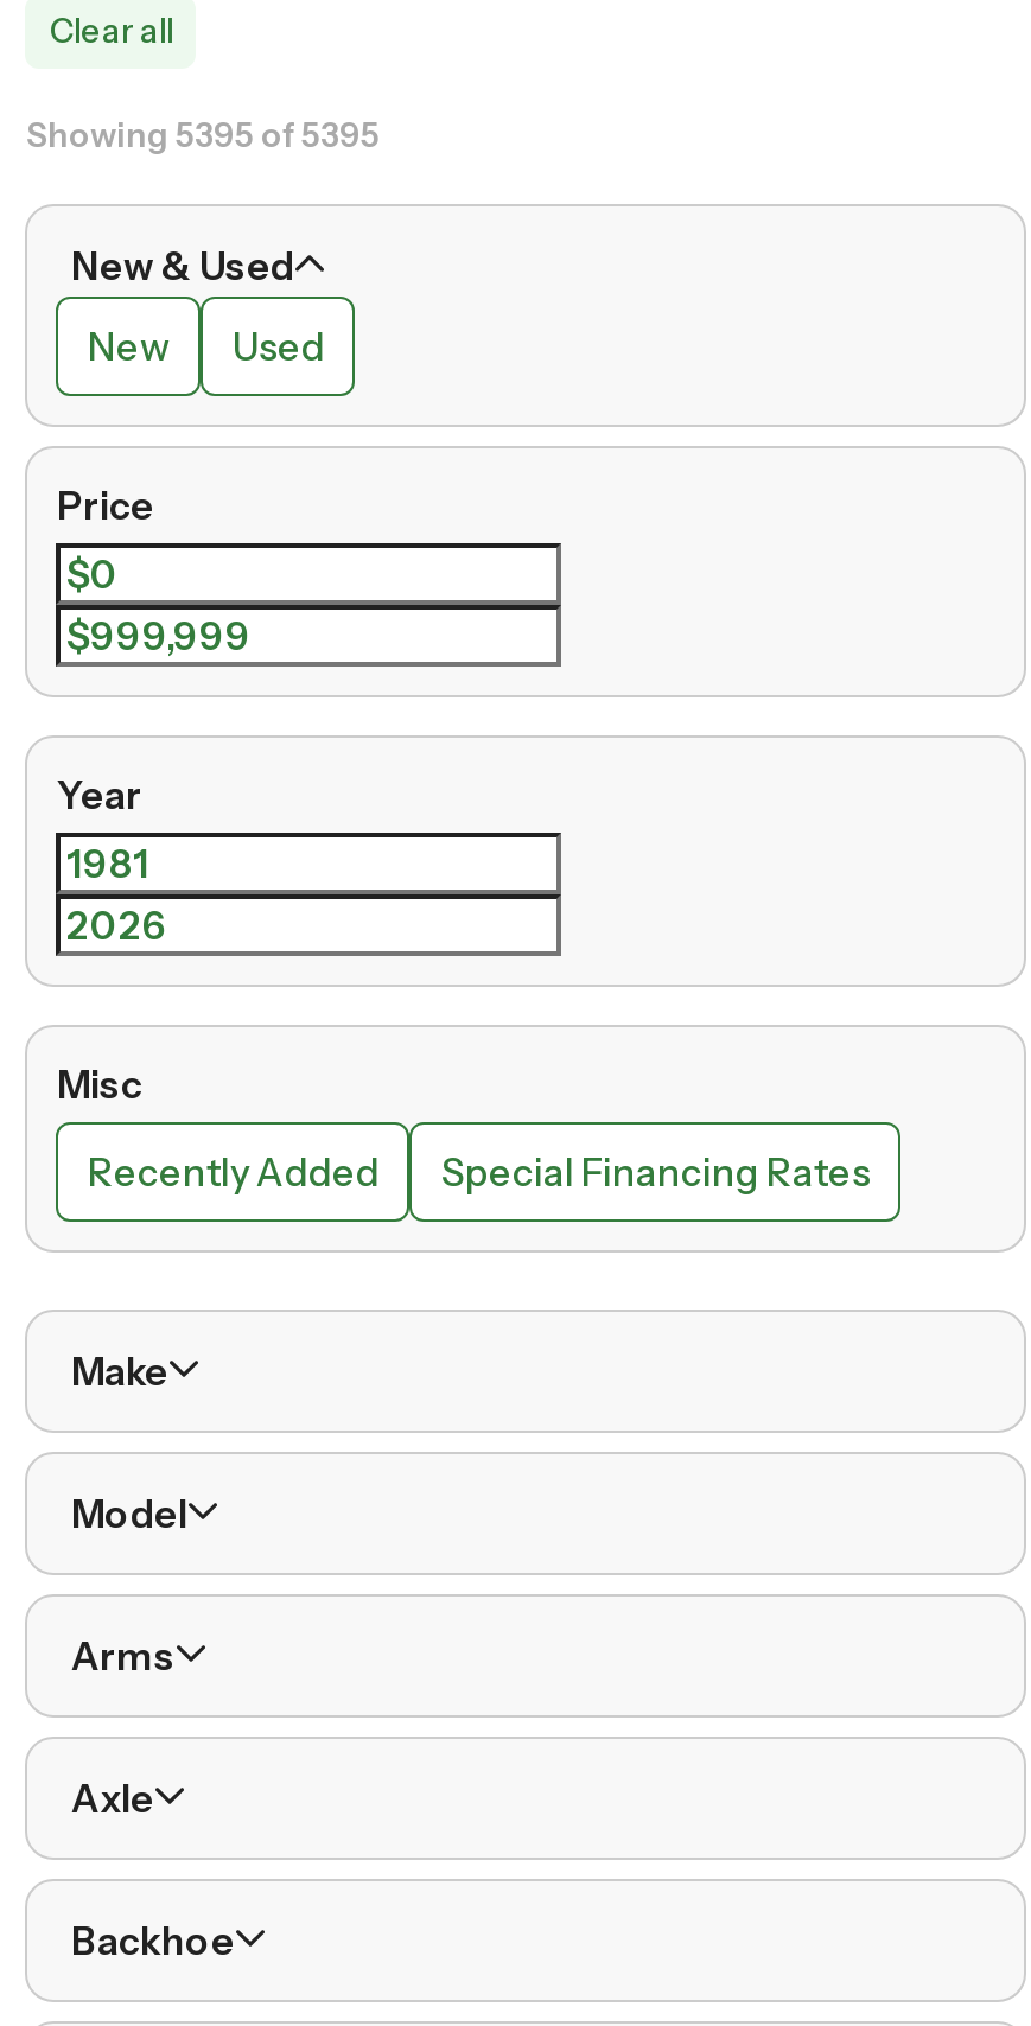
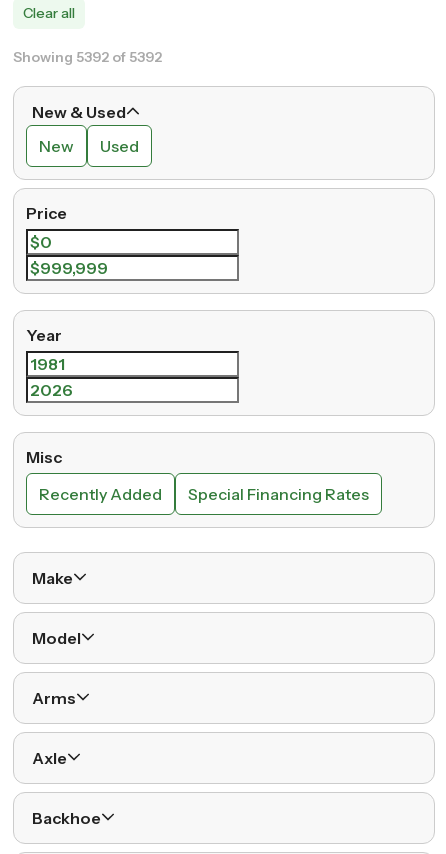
- Showing 5395 of 5395
+ Showing 5392 of 5392
